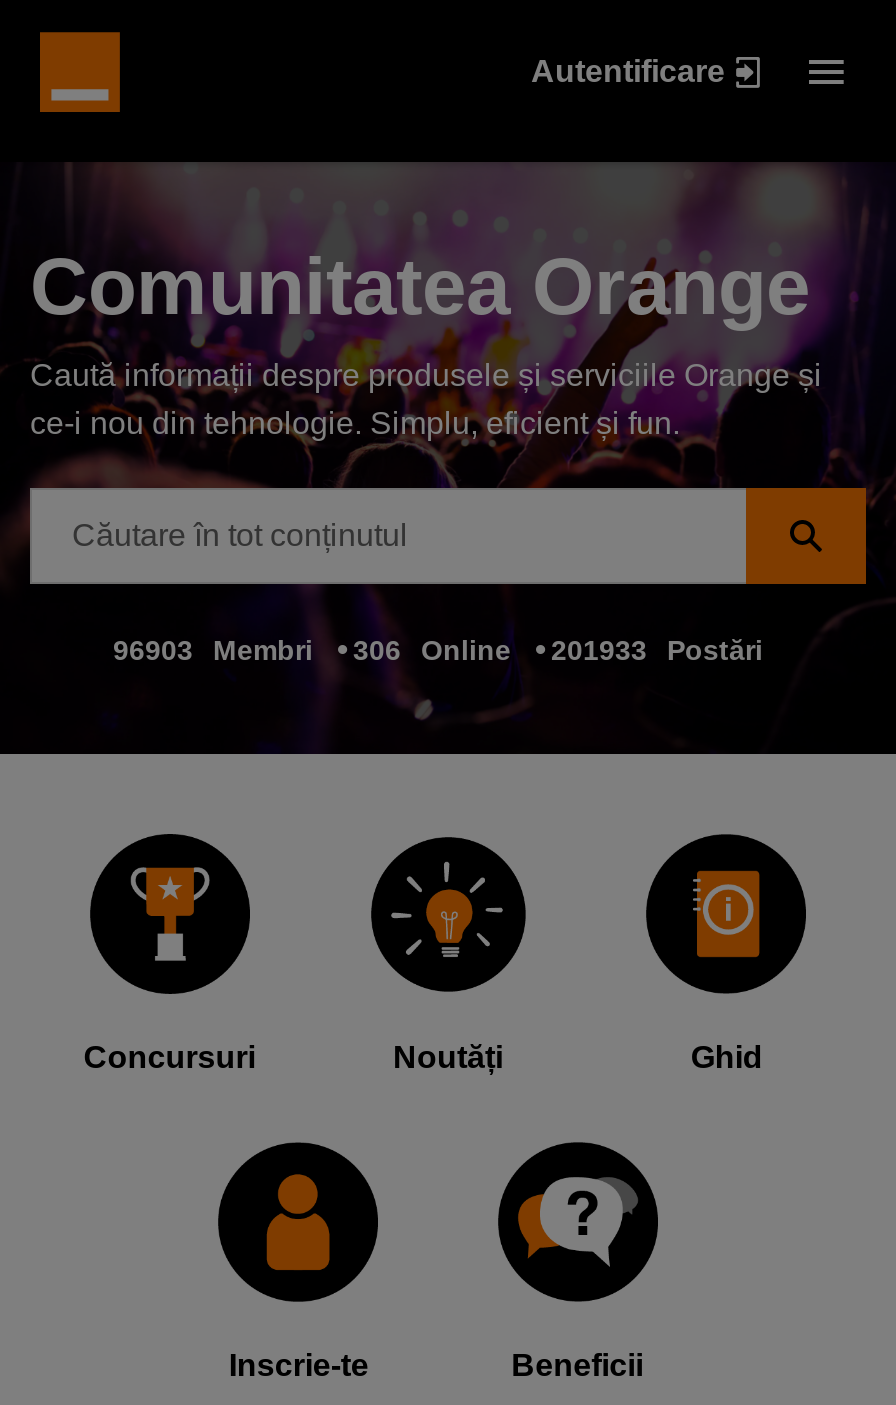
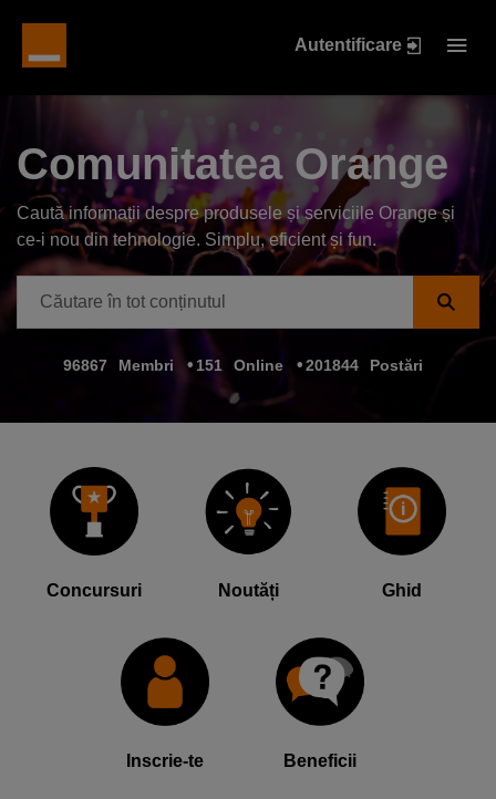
- 96903
+ 96867

- 306
+ 151

- 201933
+ 201844
